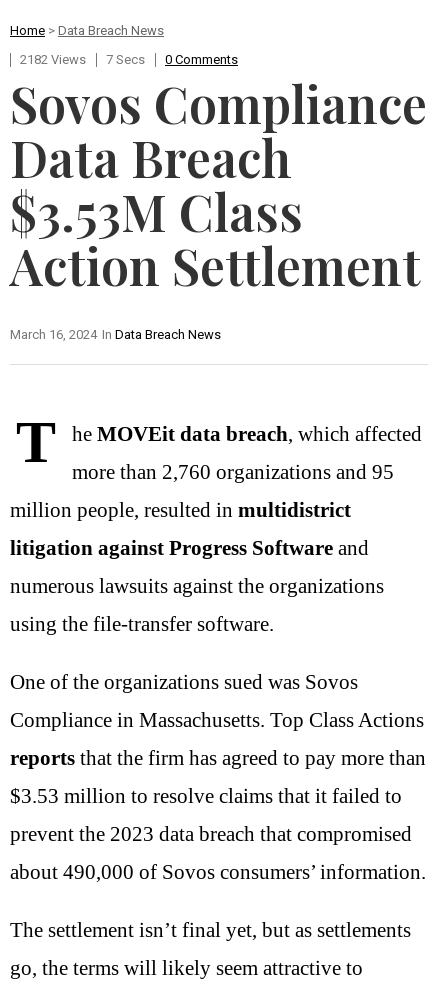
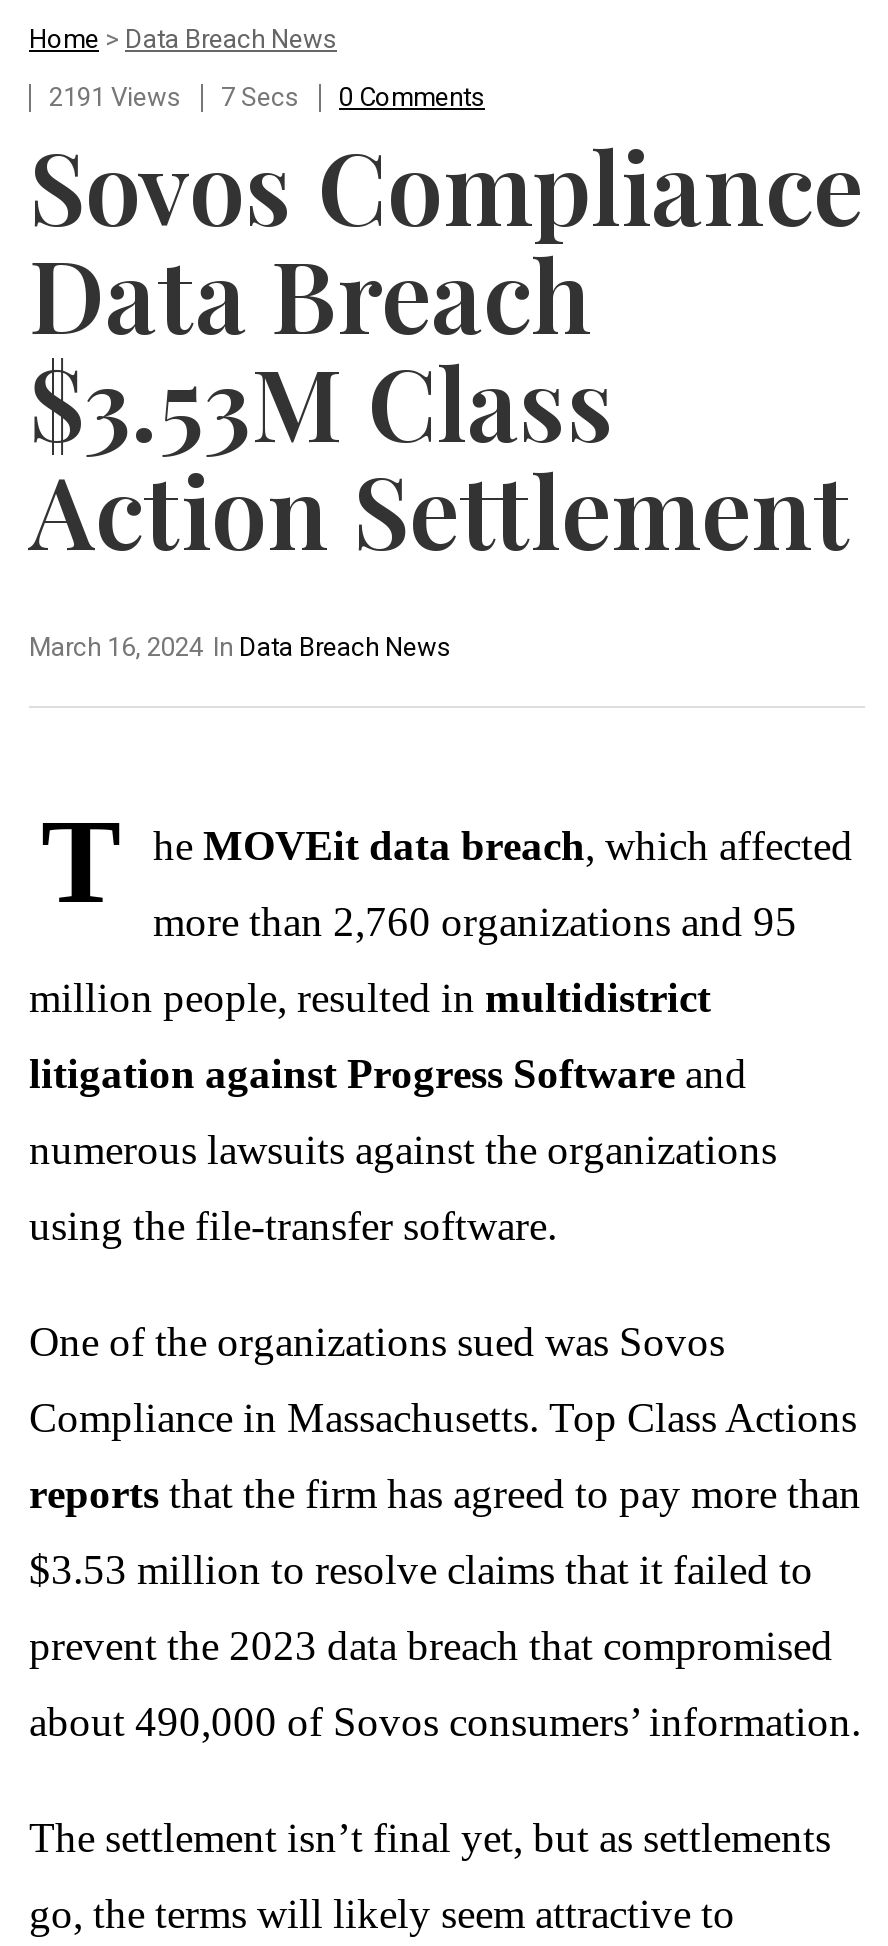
- 2182 Views 7 Secs 0 Comments
+ 2191 Views 7 Secs 0 Comments
